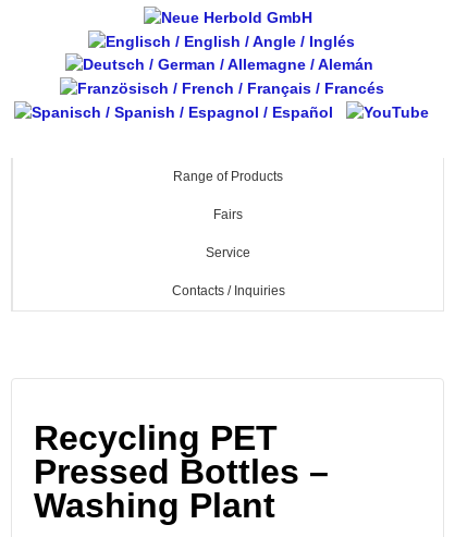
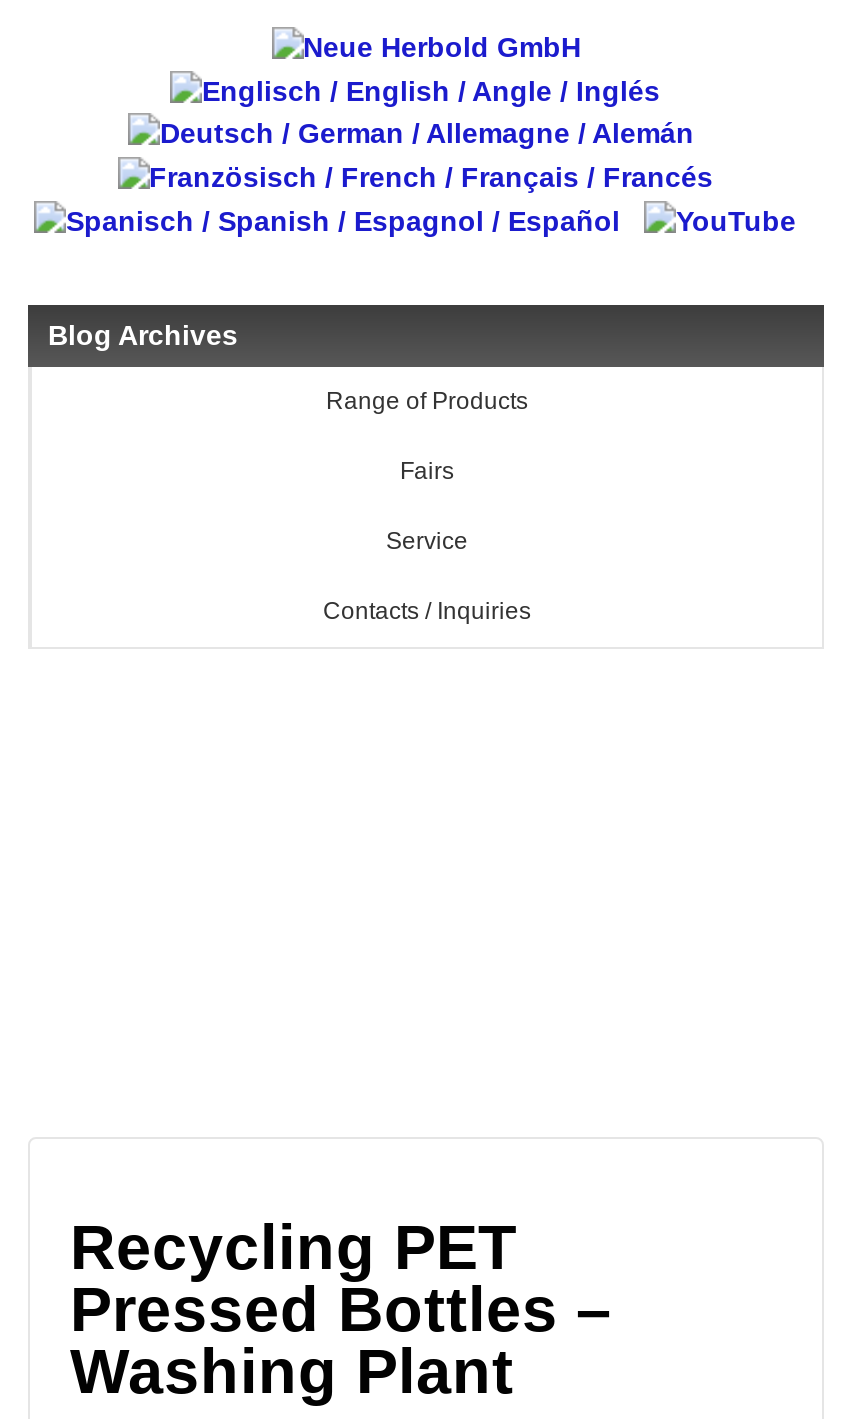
+ Blog Archives
